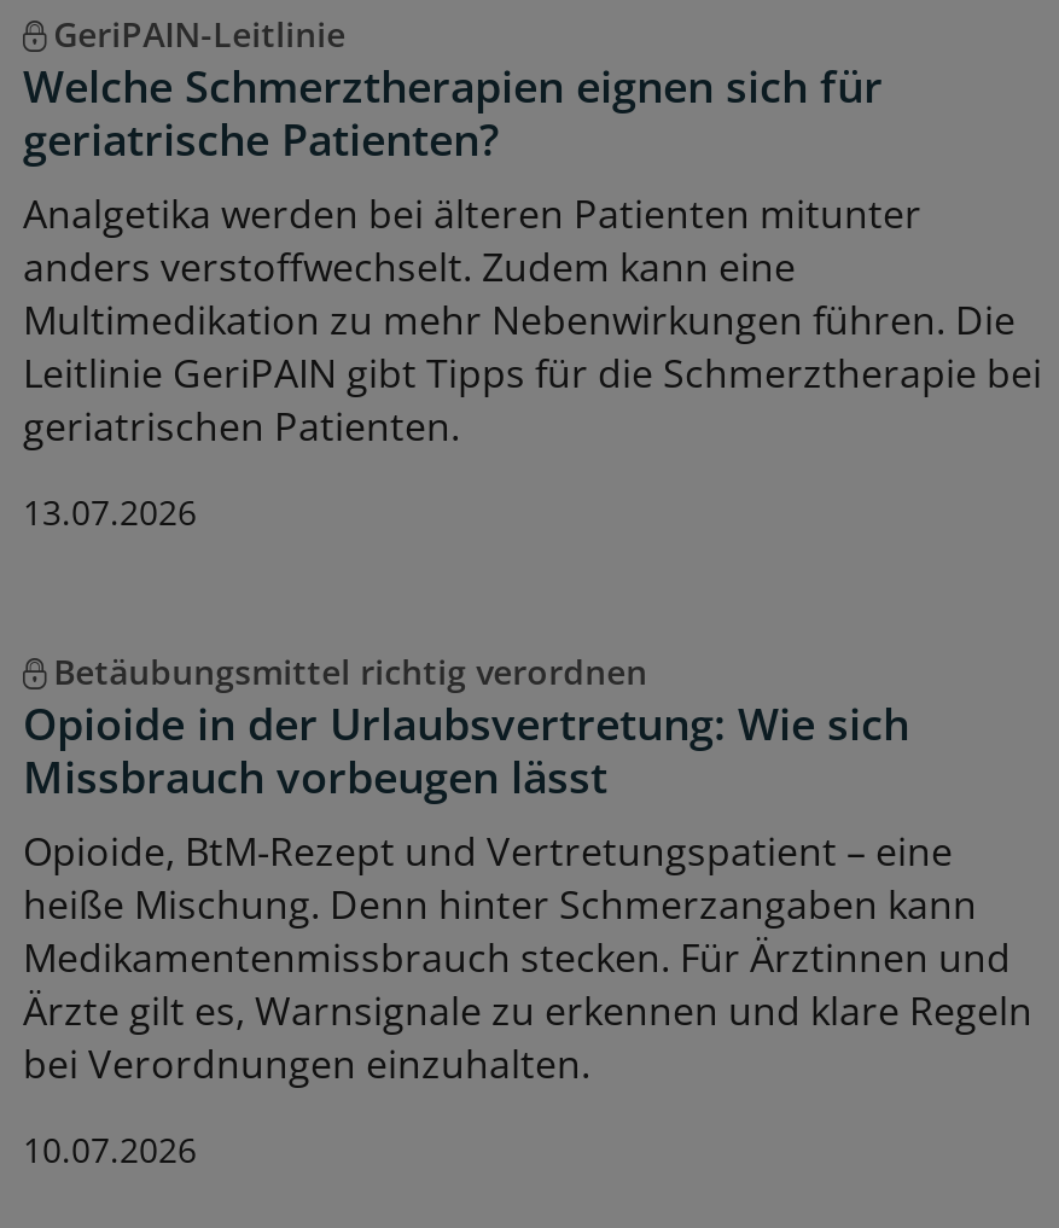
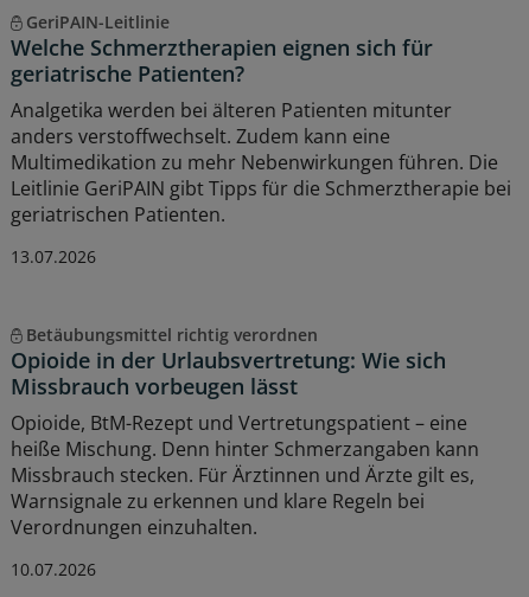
- Medikamentenmissbrauch stecken. Für Ärztinnen und
- Ärzte gilt es, Warnsignale zu erkennen und klare Regeln
- bei Verordnungen einzuhalten.
+ Missbrauch stecken. Für Ärztinnen und Ärzte gilt es,
+ Warnsignale zu erkennen und klare Regeln bei
+ Verordnungen einzuhalten.
